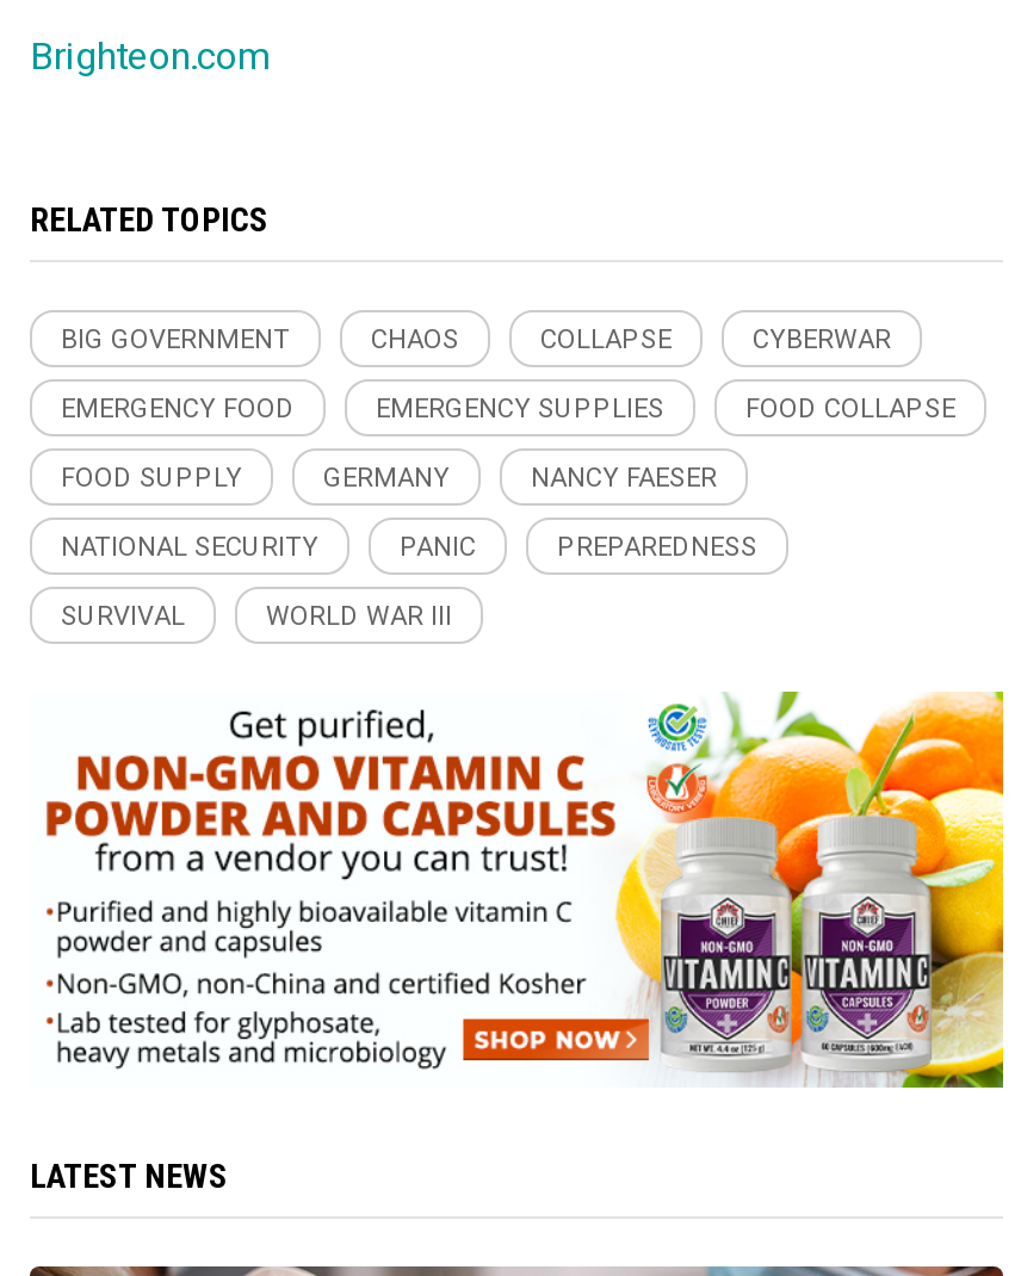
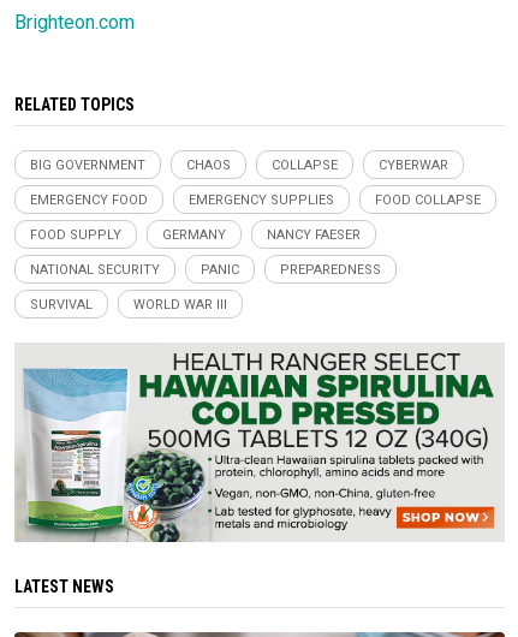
- [image]
+ [image]
